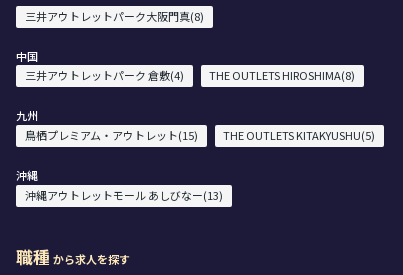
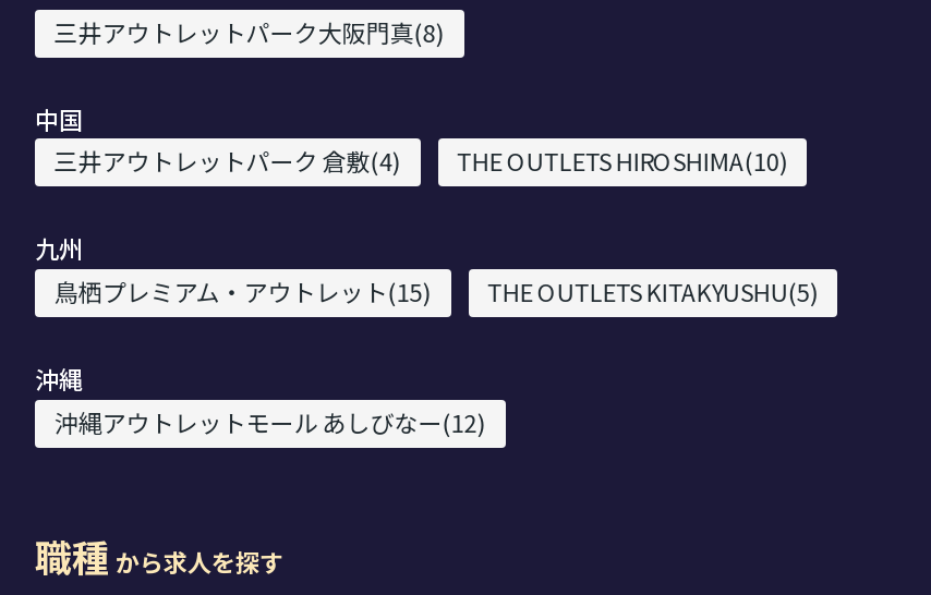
- THE OUTLETS HIROSHIMA(8)
+ THE OUTLETS HIROSHIMA(10)

- 沖縄アウトレットモール あしびなー(13)
+ 沖縄アウトレットモール あしびなー(12)
